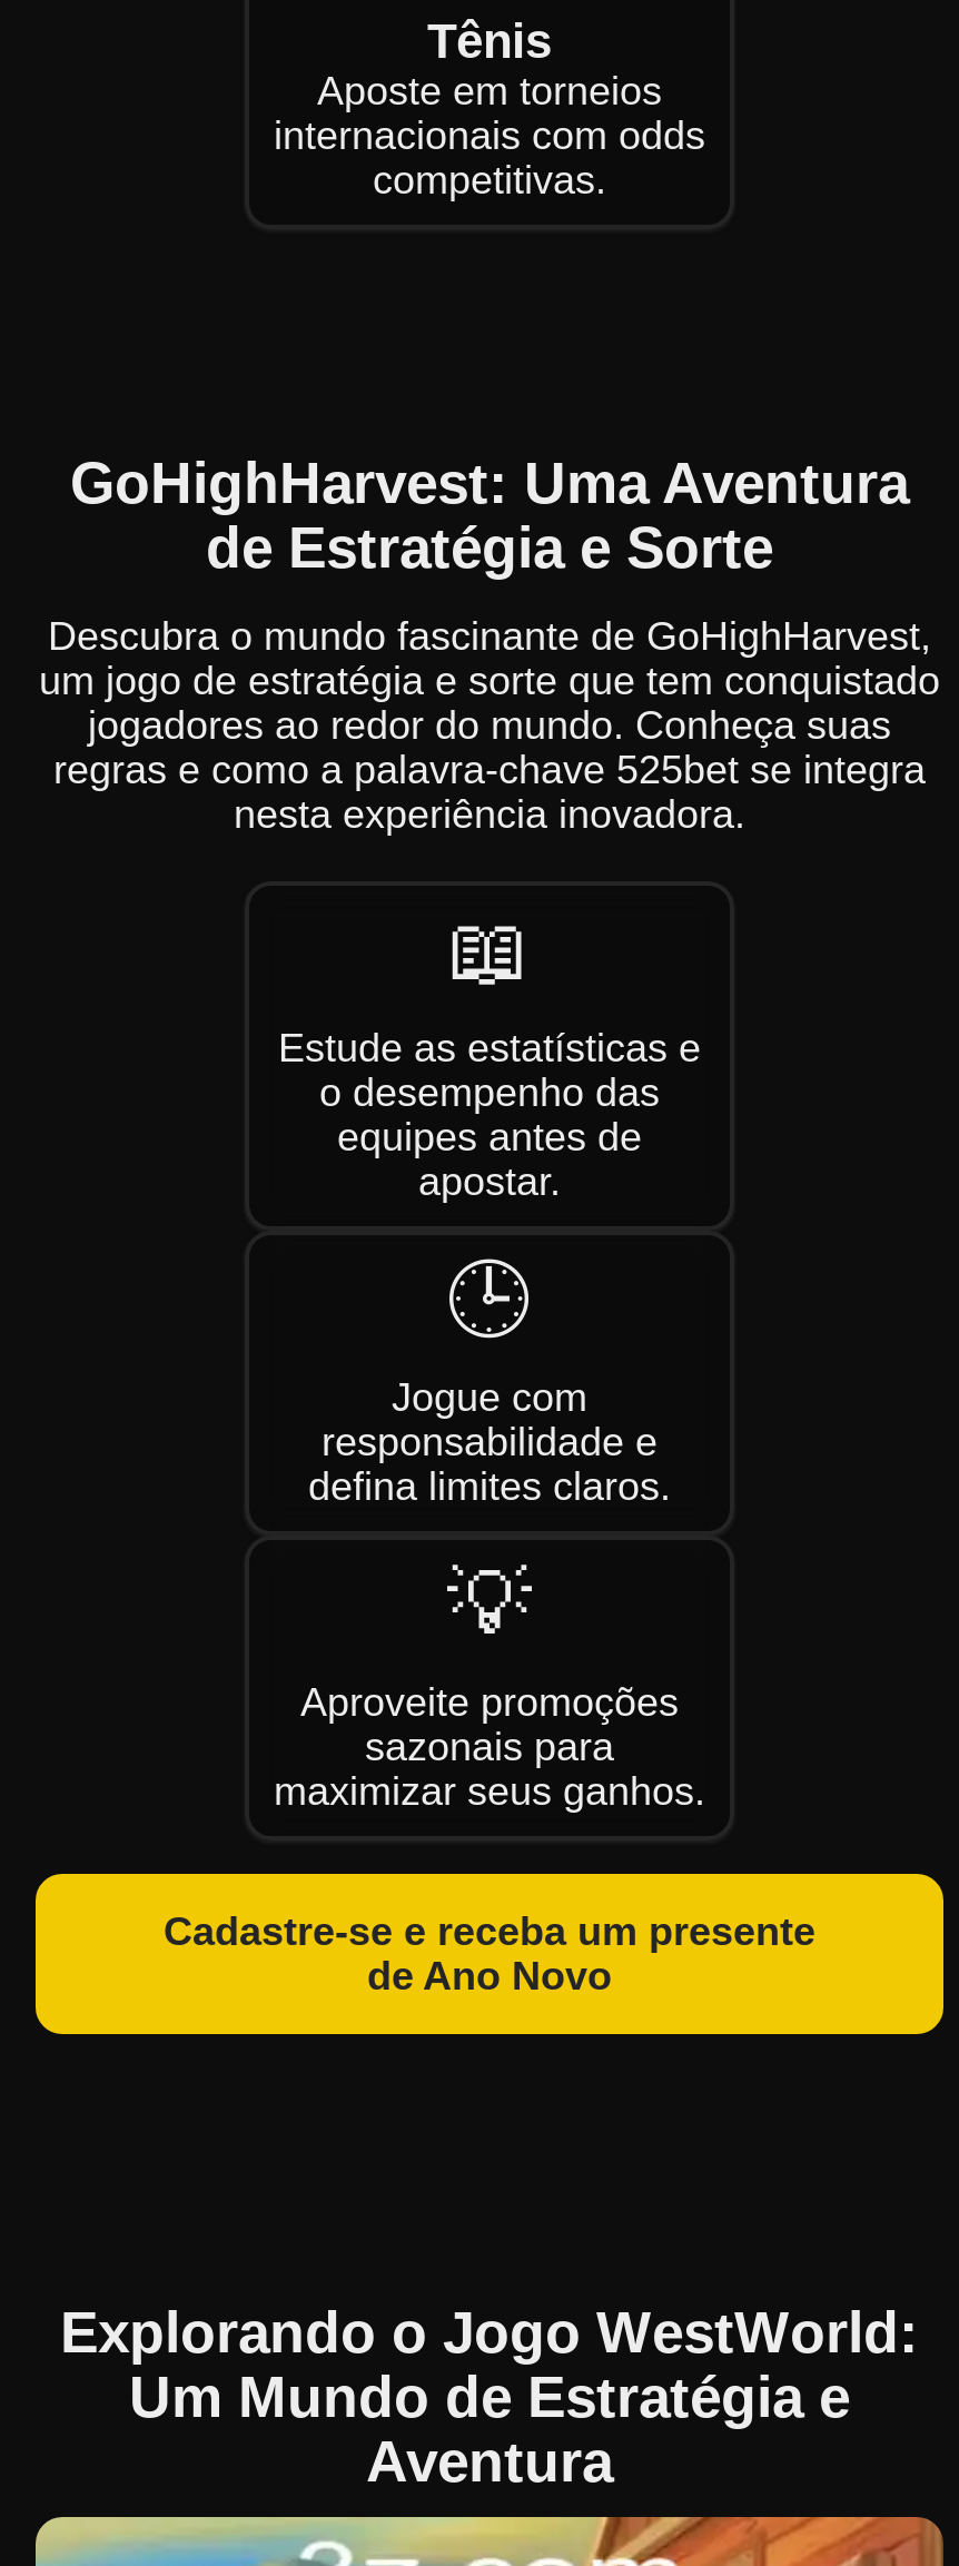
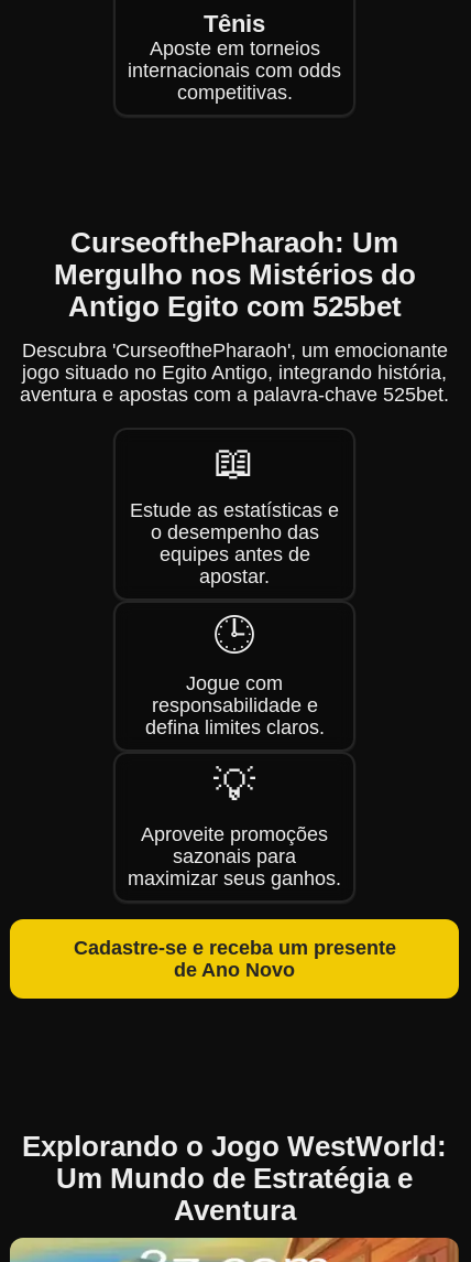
- GoHighHarvest: Uma Aventura
- de Estratégia e Sorte
+ CurseofthePharaoh: Um
+ Mergulho nos Mistérios do
+ Antigo Egito com 525bet

- Descubra o mundo fascinante de GoHighHarvest,
- um jogo de estratégia e sorte que tem conquistado
- jogadores ao redor do mundo. Conheça suas
- regras e como a palavra-chave 525bet se integra
- nesta experiência inovadora.
+ Descubra 'CurseofthePharaoh', um emocionante
+ jogo situado no Egito Antigo, integrando história,
+ aventura e apostas com a palavra-chave 525bet.
